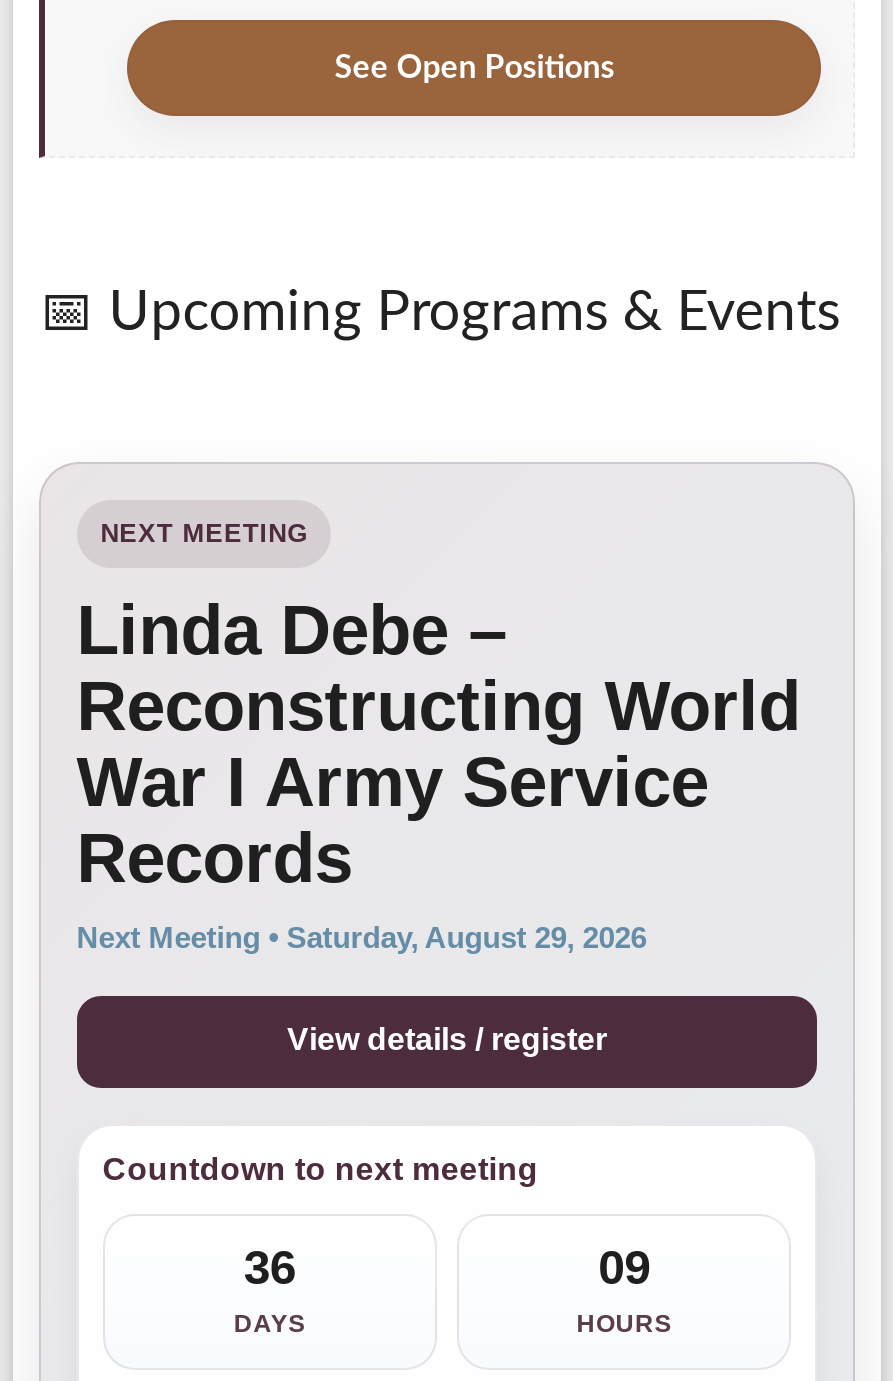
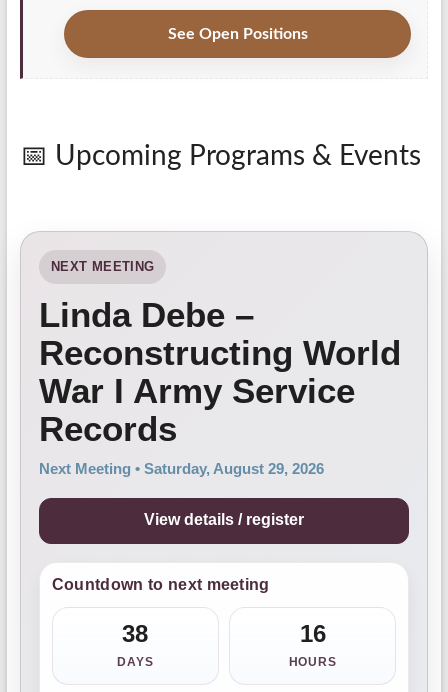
- 36
+ 38

- 09
+ 16
